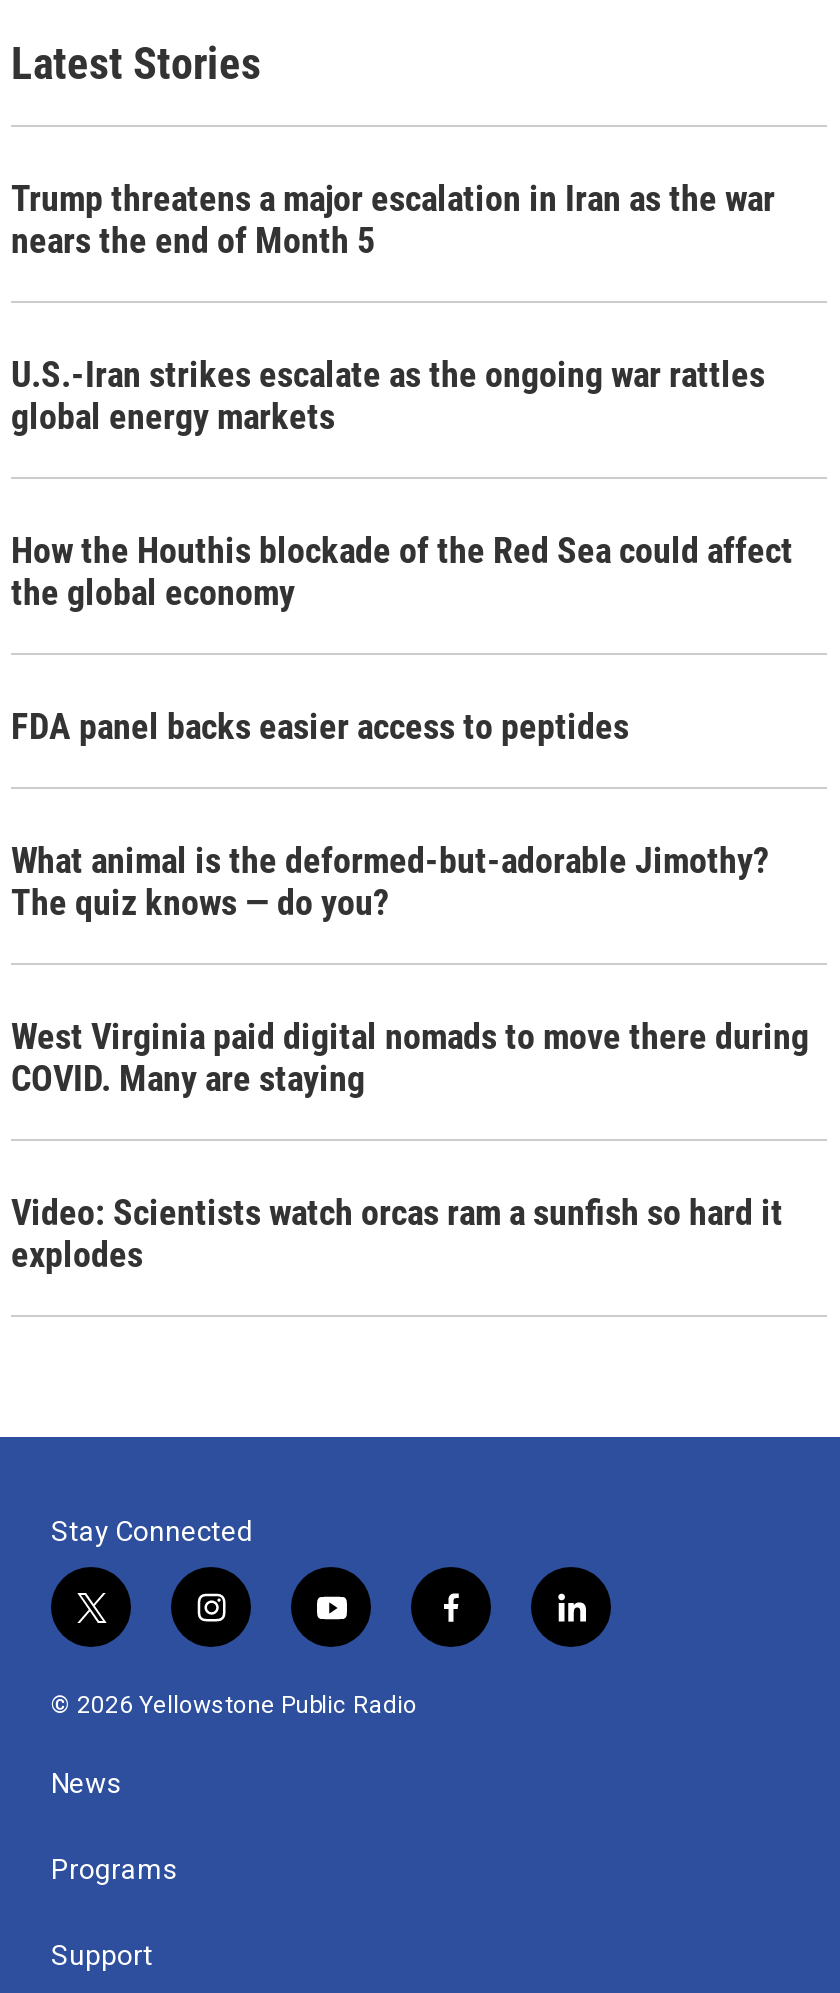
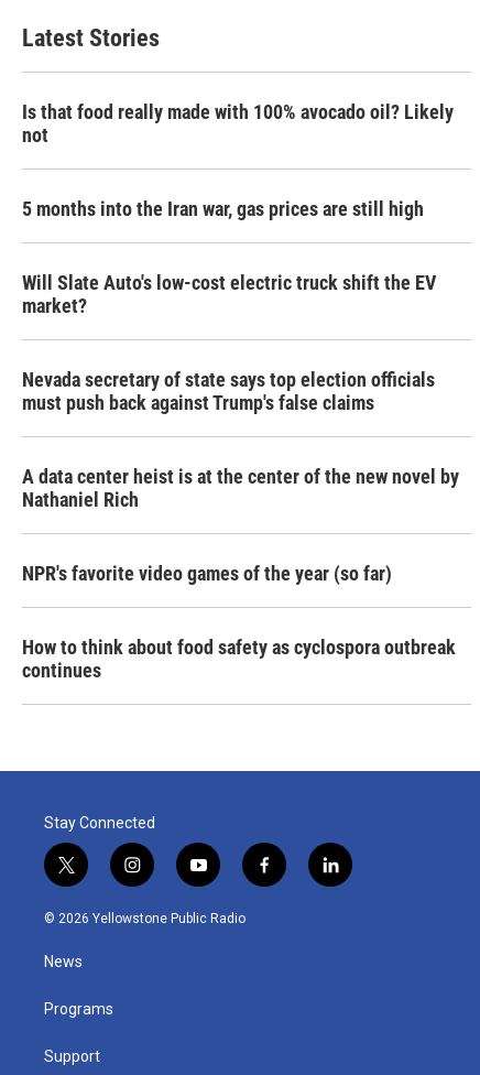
- Trump threatens a major escalation in Iran as the war
- nears the end of Month 5
+ Is that food really made with 100% avocado oil? Likely
+ not

- U.S.-Iran strikes escalate as the ongoing war rattles
- global energy markets
+ 5 months into the Iran war, gas prices are still high

- How the Houthis blockade of the Red Sea could affect
- the global economy
+ Will Slate Auto's low-cost electric truck shift the EV
+ market?

- FDA panel backs easier access to peptides
+ Nevada secretary of state says top election officials
+ must push back against Trump's false claims

- What animal is the deformed-but-adorable Jimothy?
- The quiz knows — do you?
+ A data center heist is at the center of the new novel by
+ Nathaniel Rich

- West Virginia paid digital nomads to move there during
- COVID. Many are staying
+ NPR's favorite video games of the year (so far)

- Video: Scientists watch orcas ram a sunfish so hard it
- explodes
+ How to think about food safety as cyclospora outbreak
+ continues
